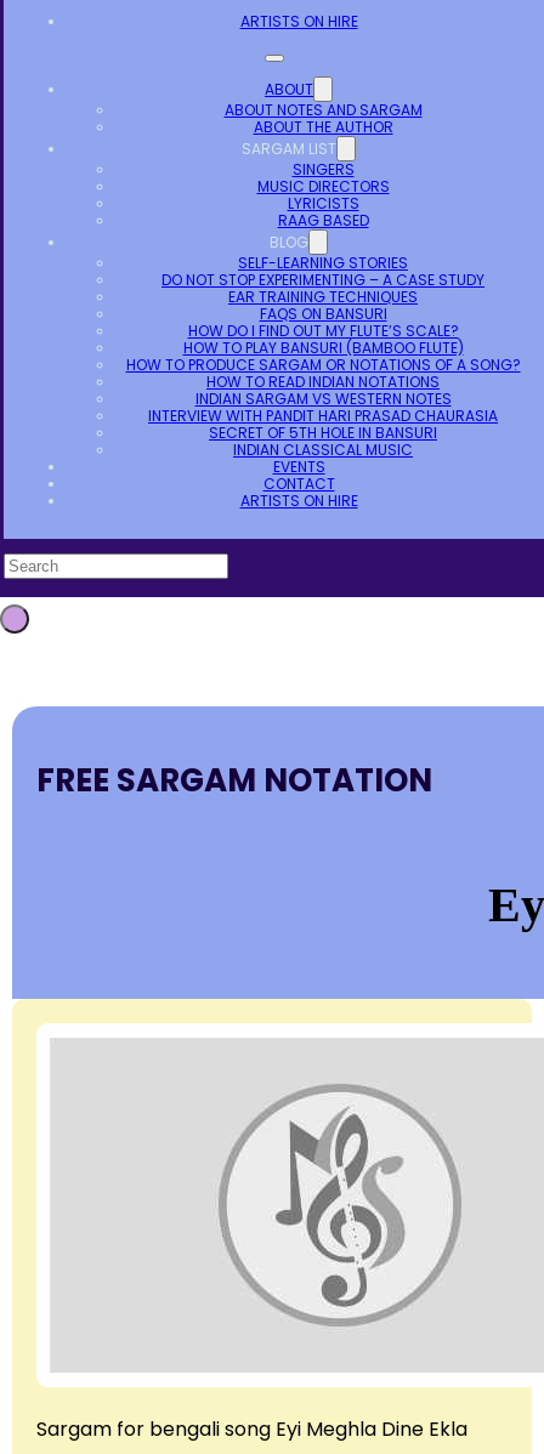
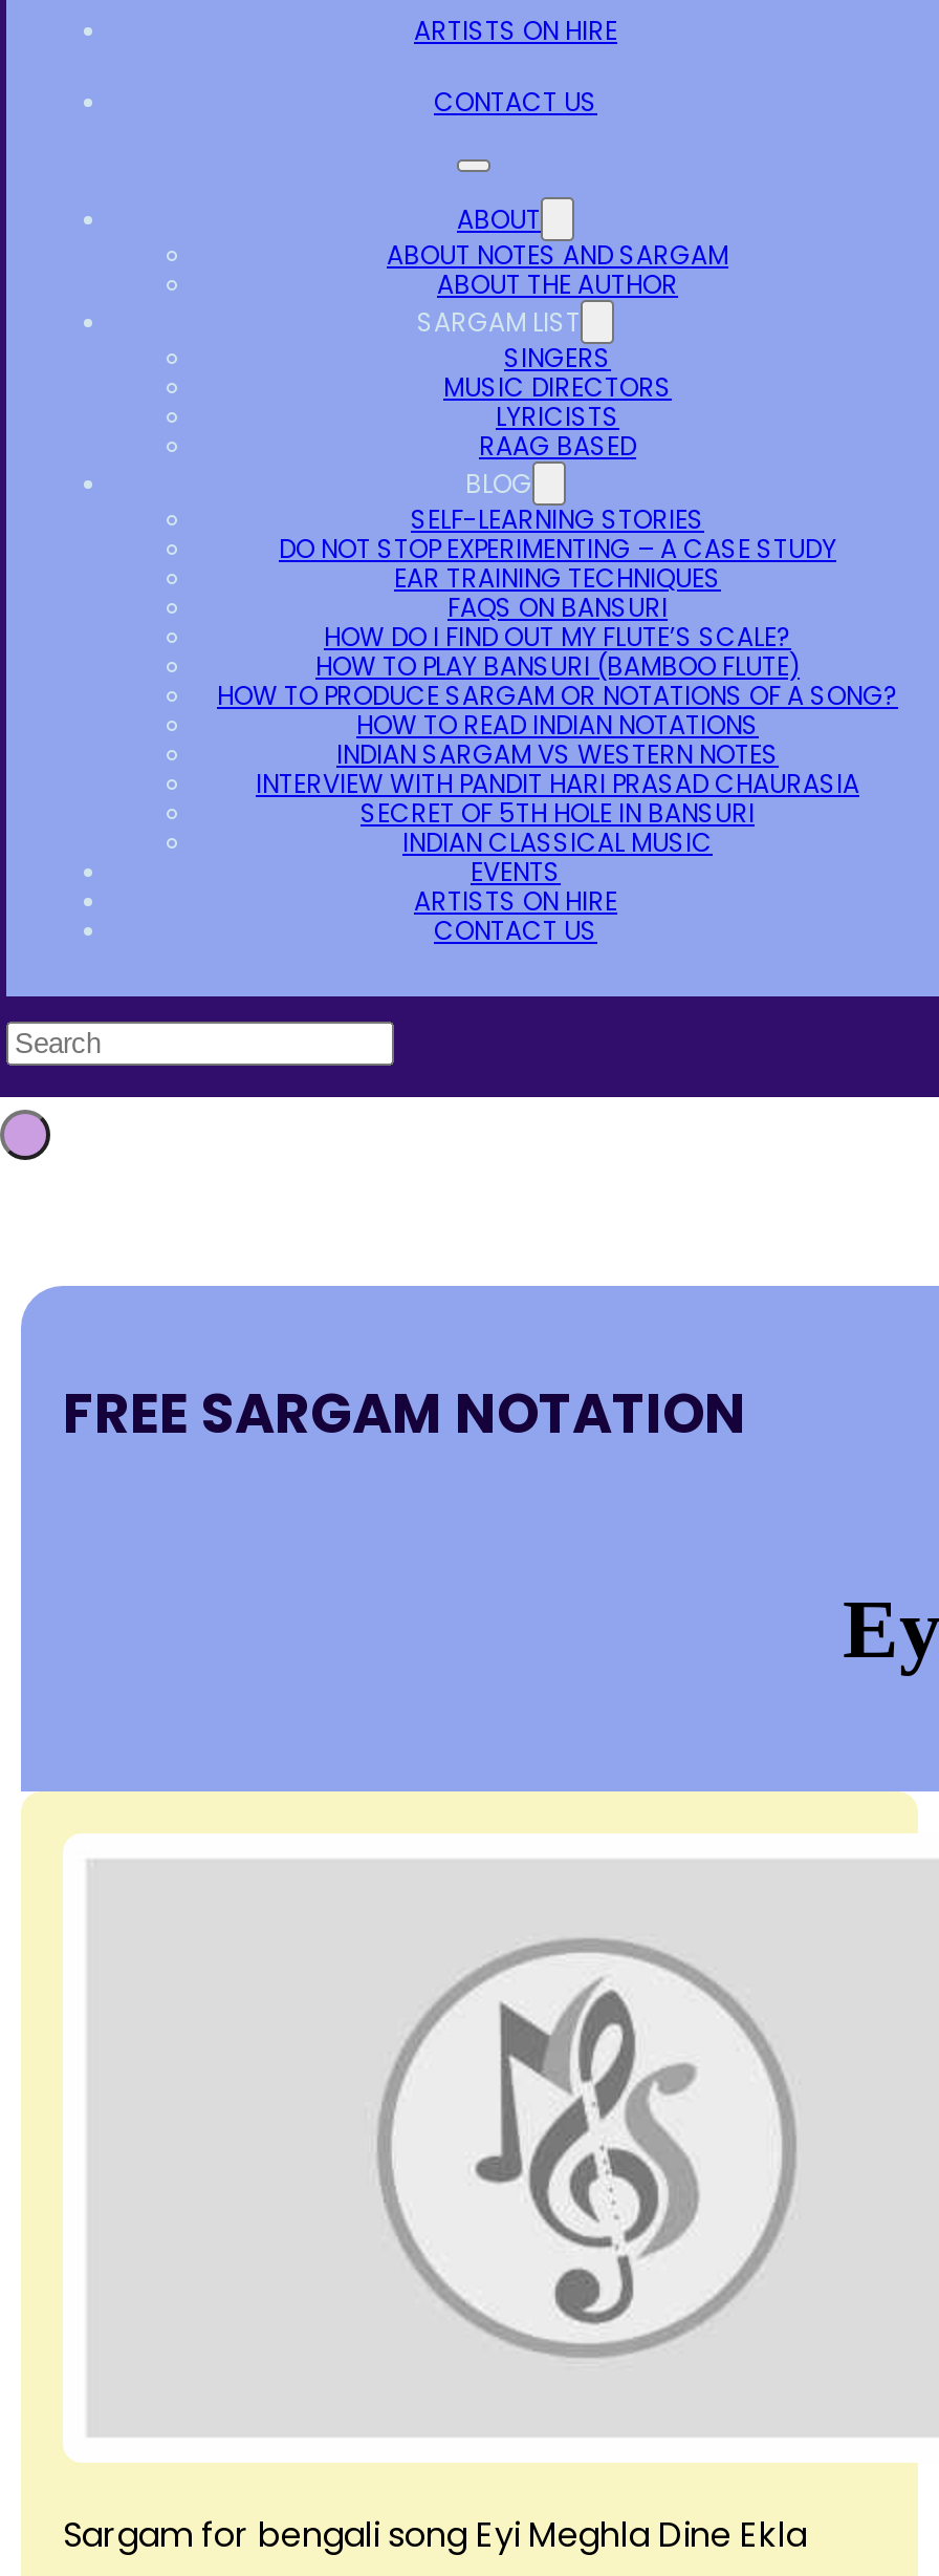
+ CONTACT US

- CONTACT

+ CONTACT US
